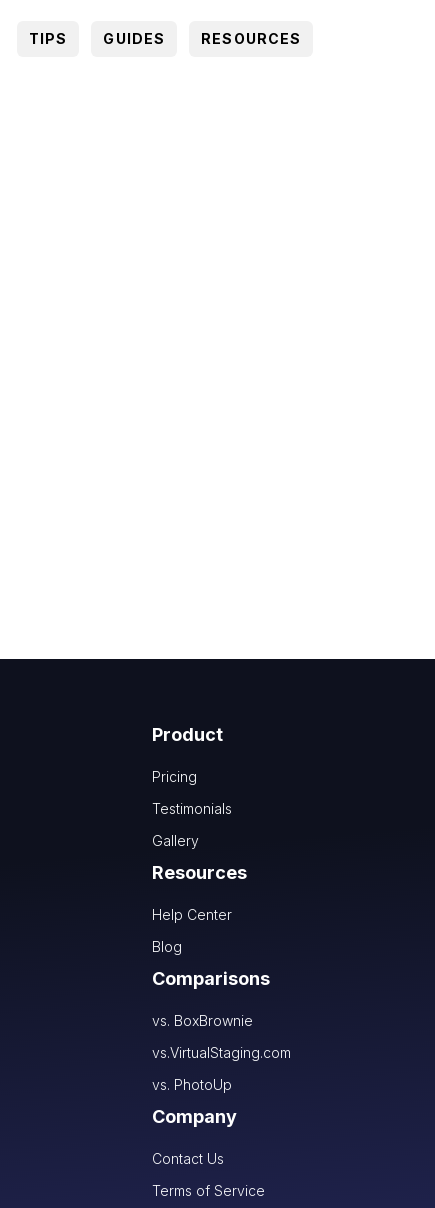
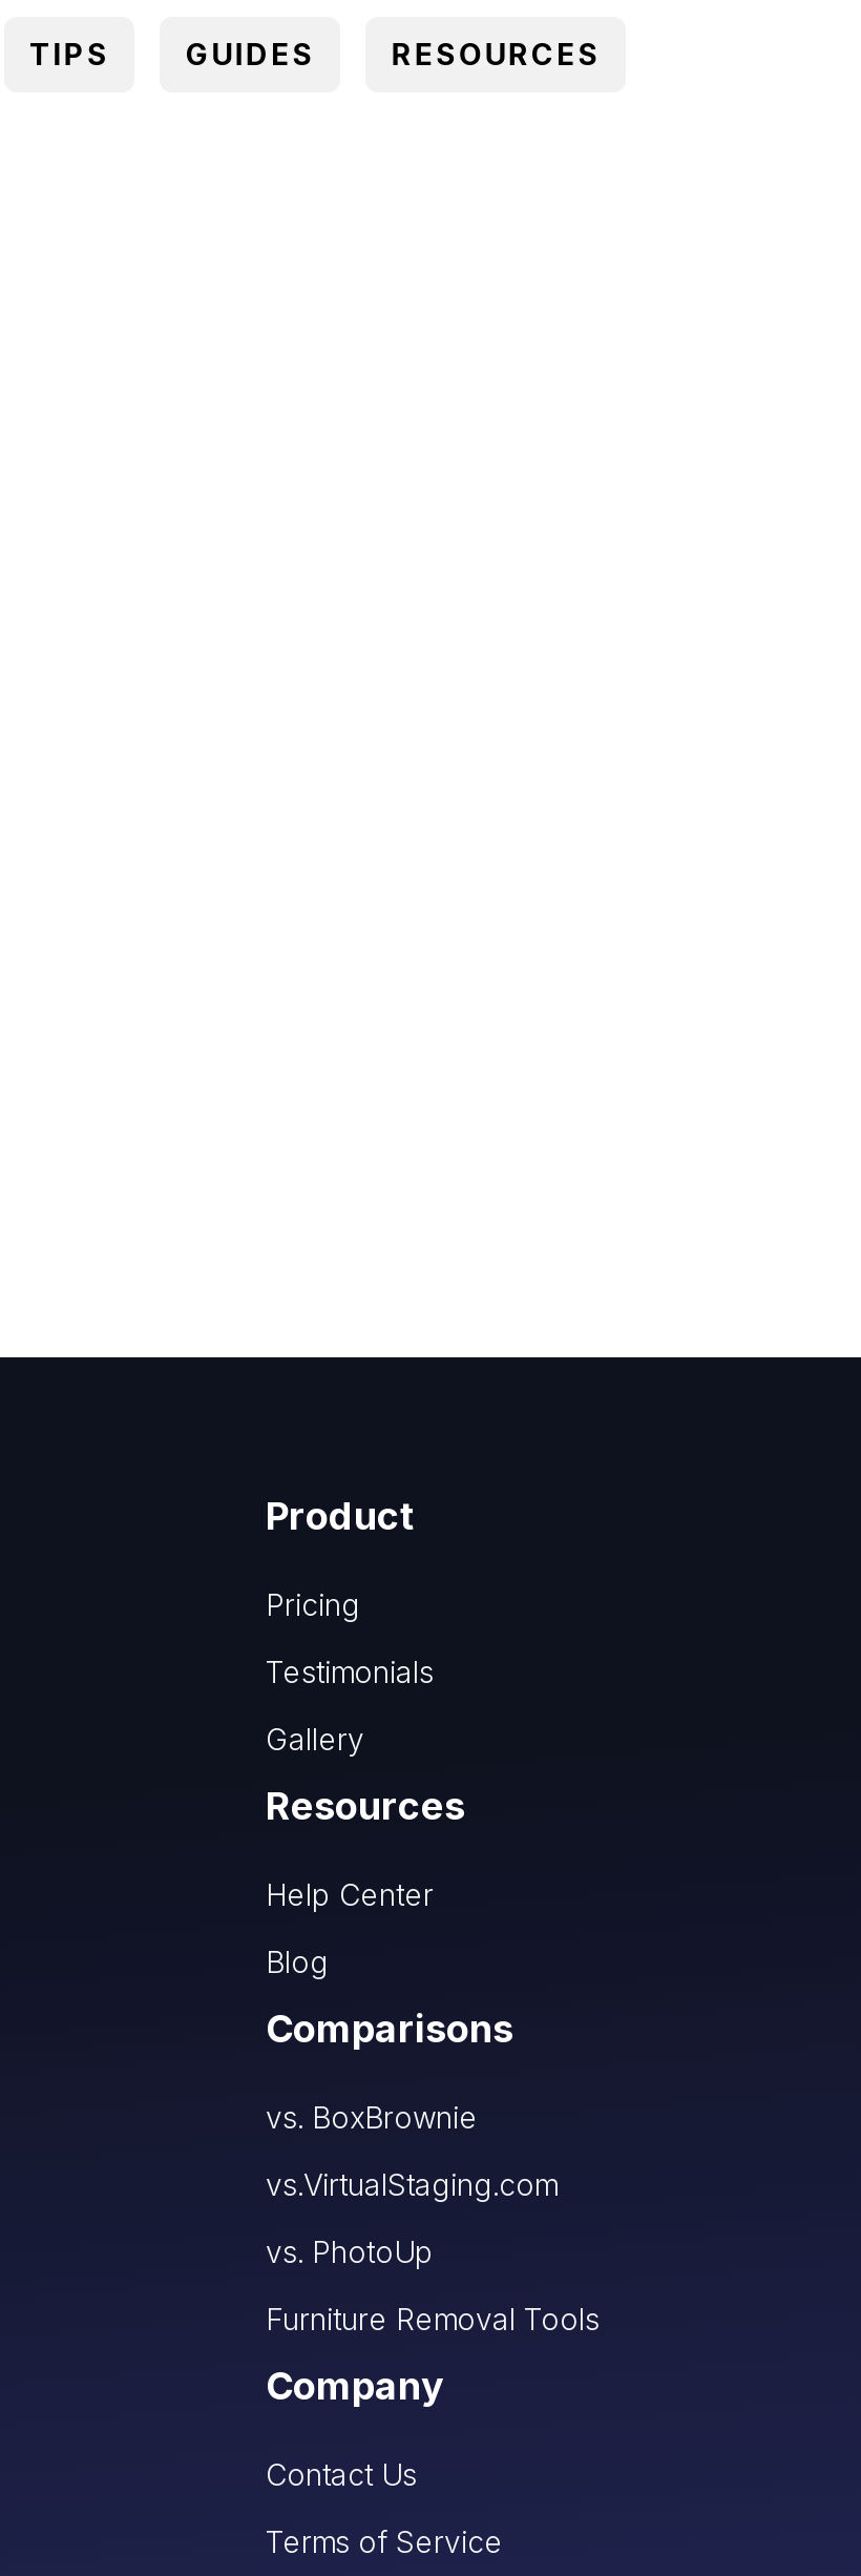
+ Furniture Removal Tools
